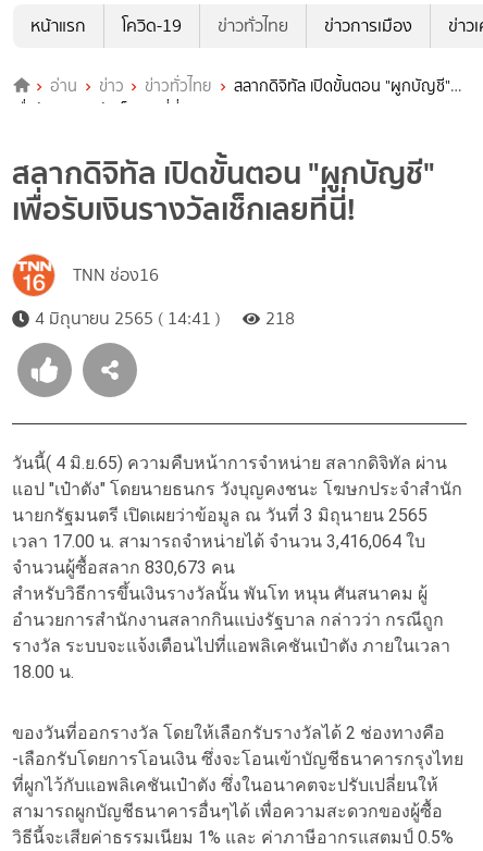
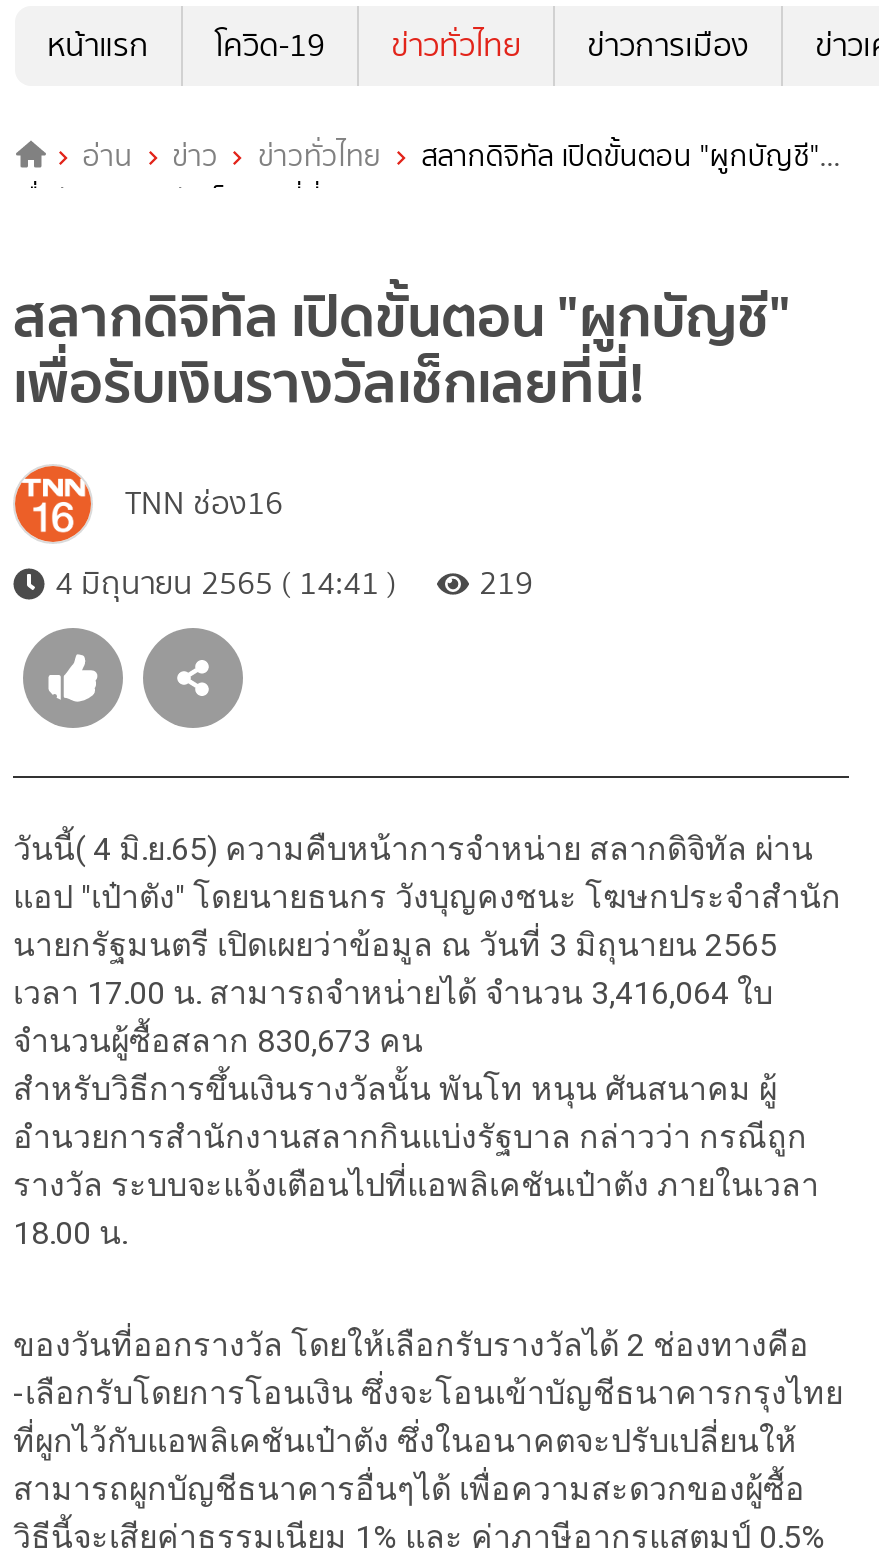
- 4 มิถุนายน 2565 ( 14:41 ) 218
+ 4 มิถุนายน 2565 ( 14:41 ) 219
